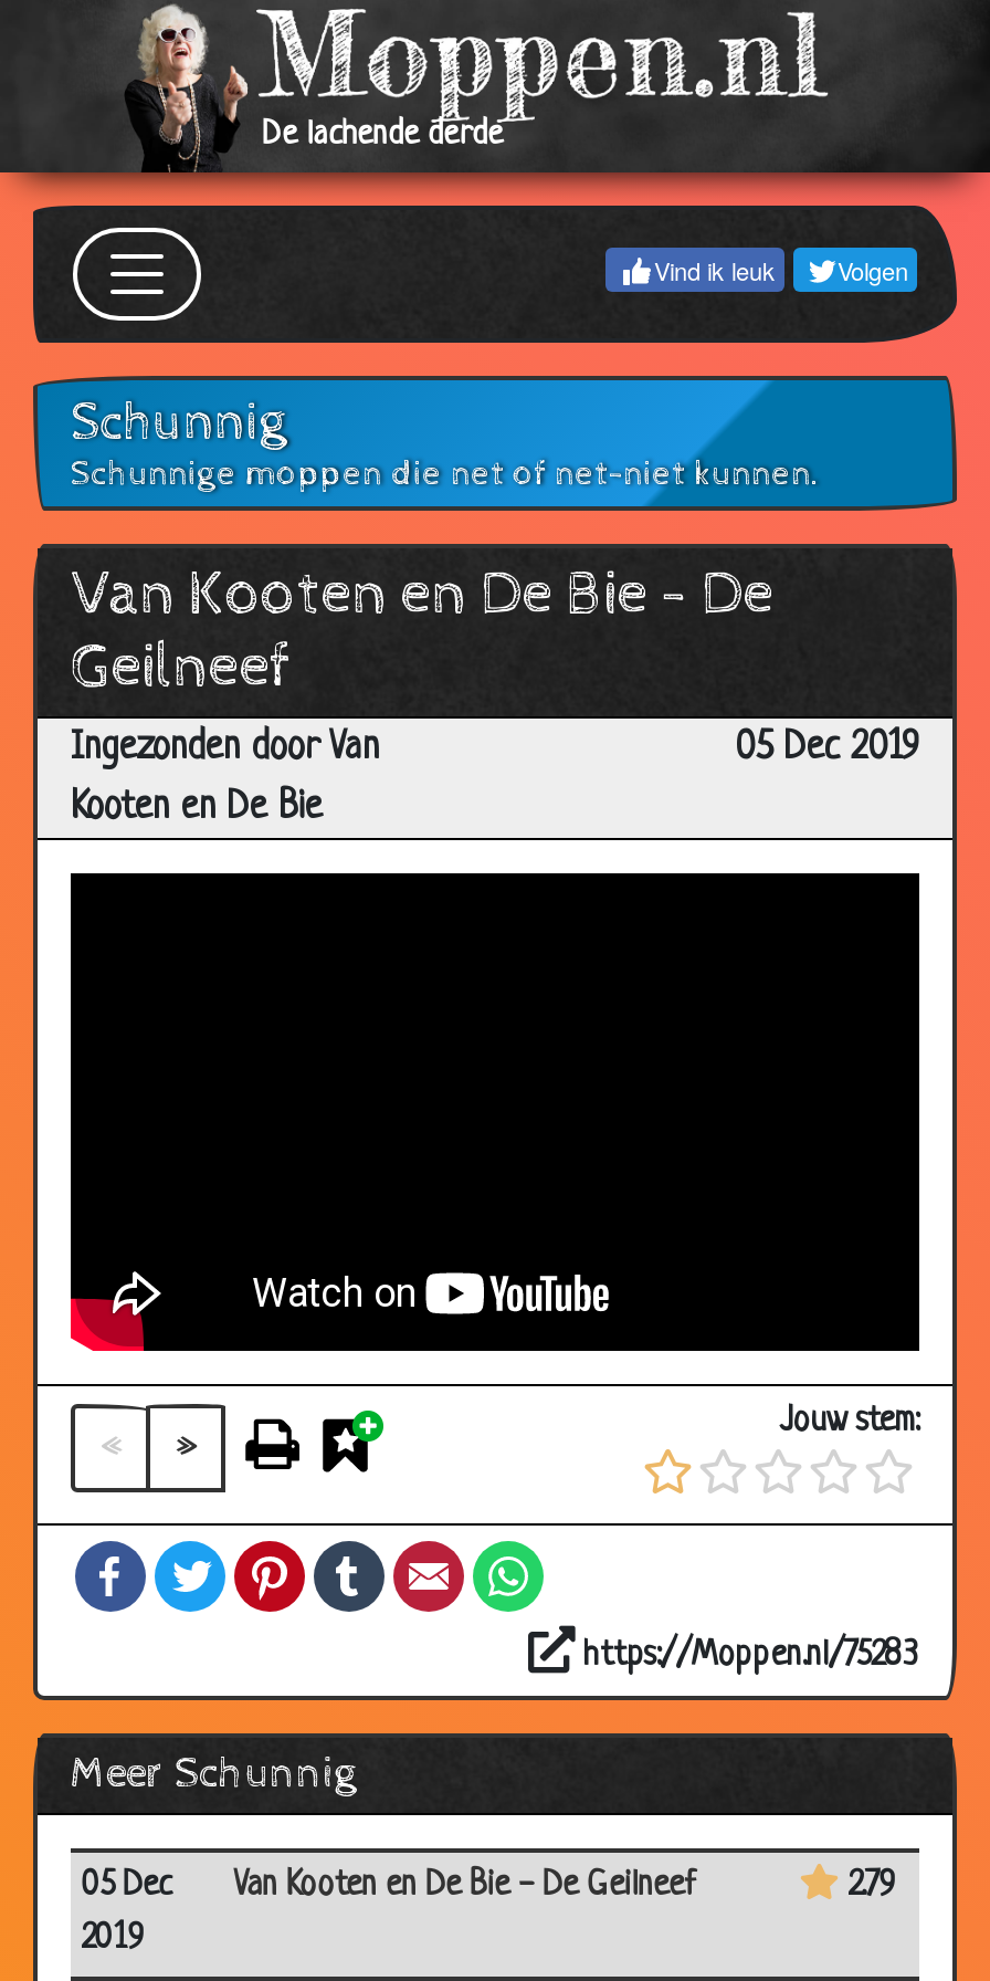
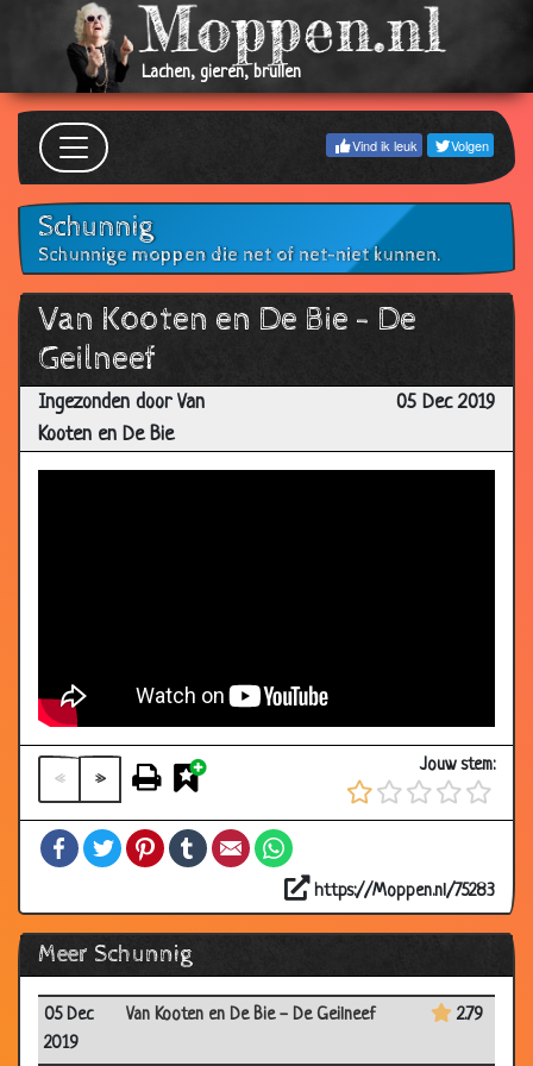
- De lachende derde
+ Lachen, gieren, brullen
